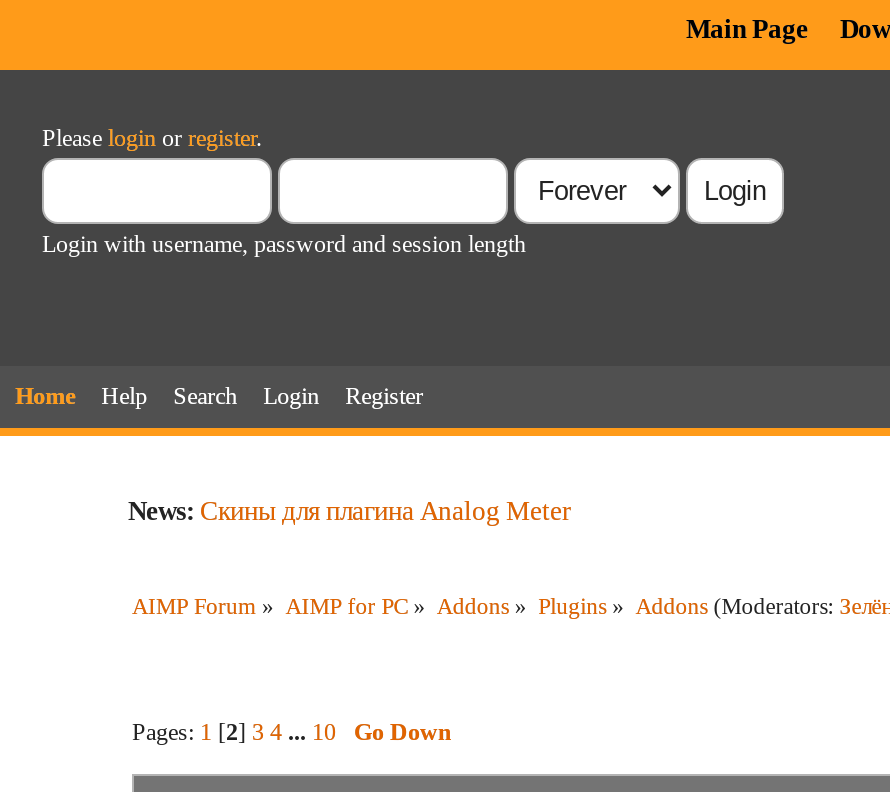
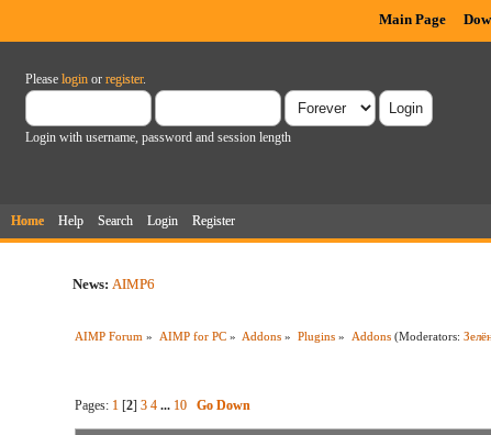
- News: Скины для плагина Analog Meter
+ News: AIMP6
